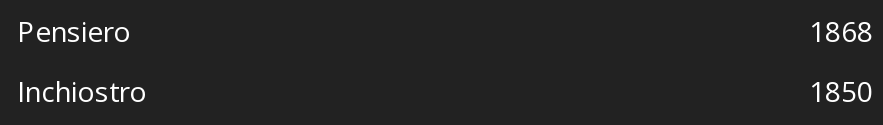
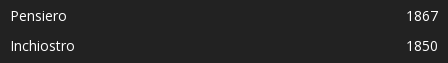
- 1868
+ 1867
